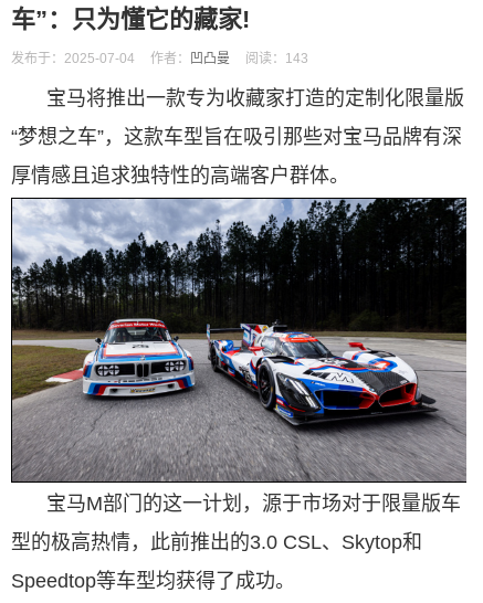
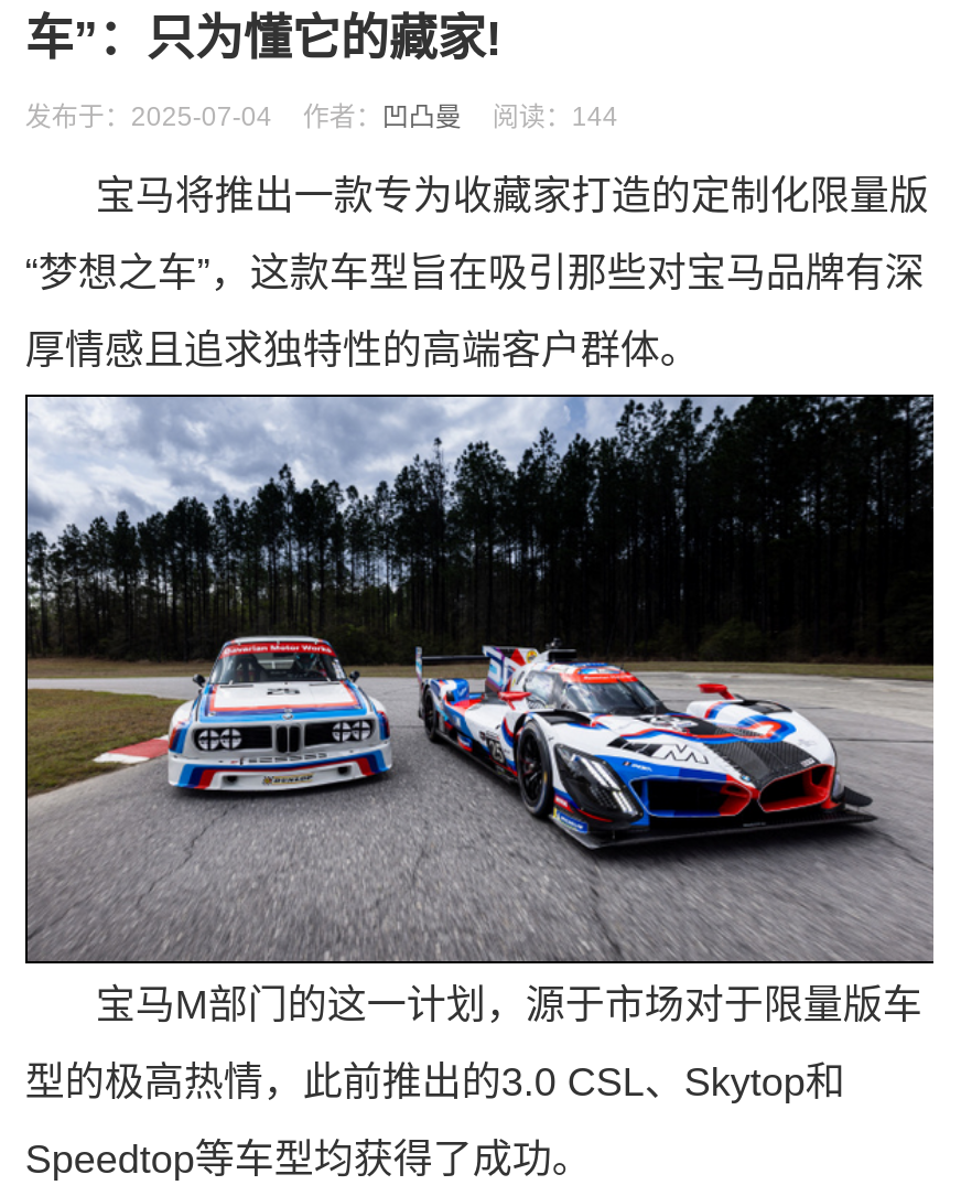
- 发布于：2025-07-04 作者：凹凸曼 阅读：143
+ 发布于：2025-07-04 作者：凹凸曼 阅读：144
